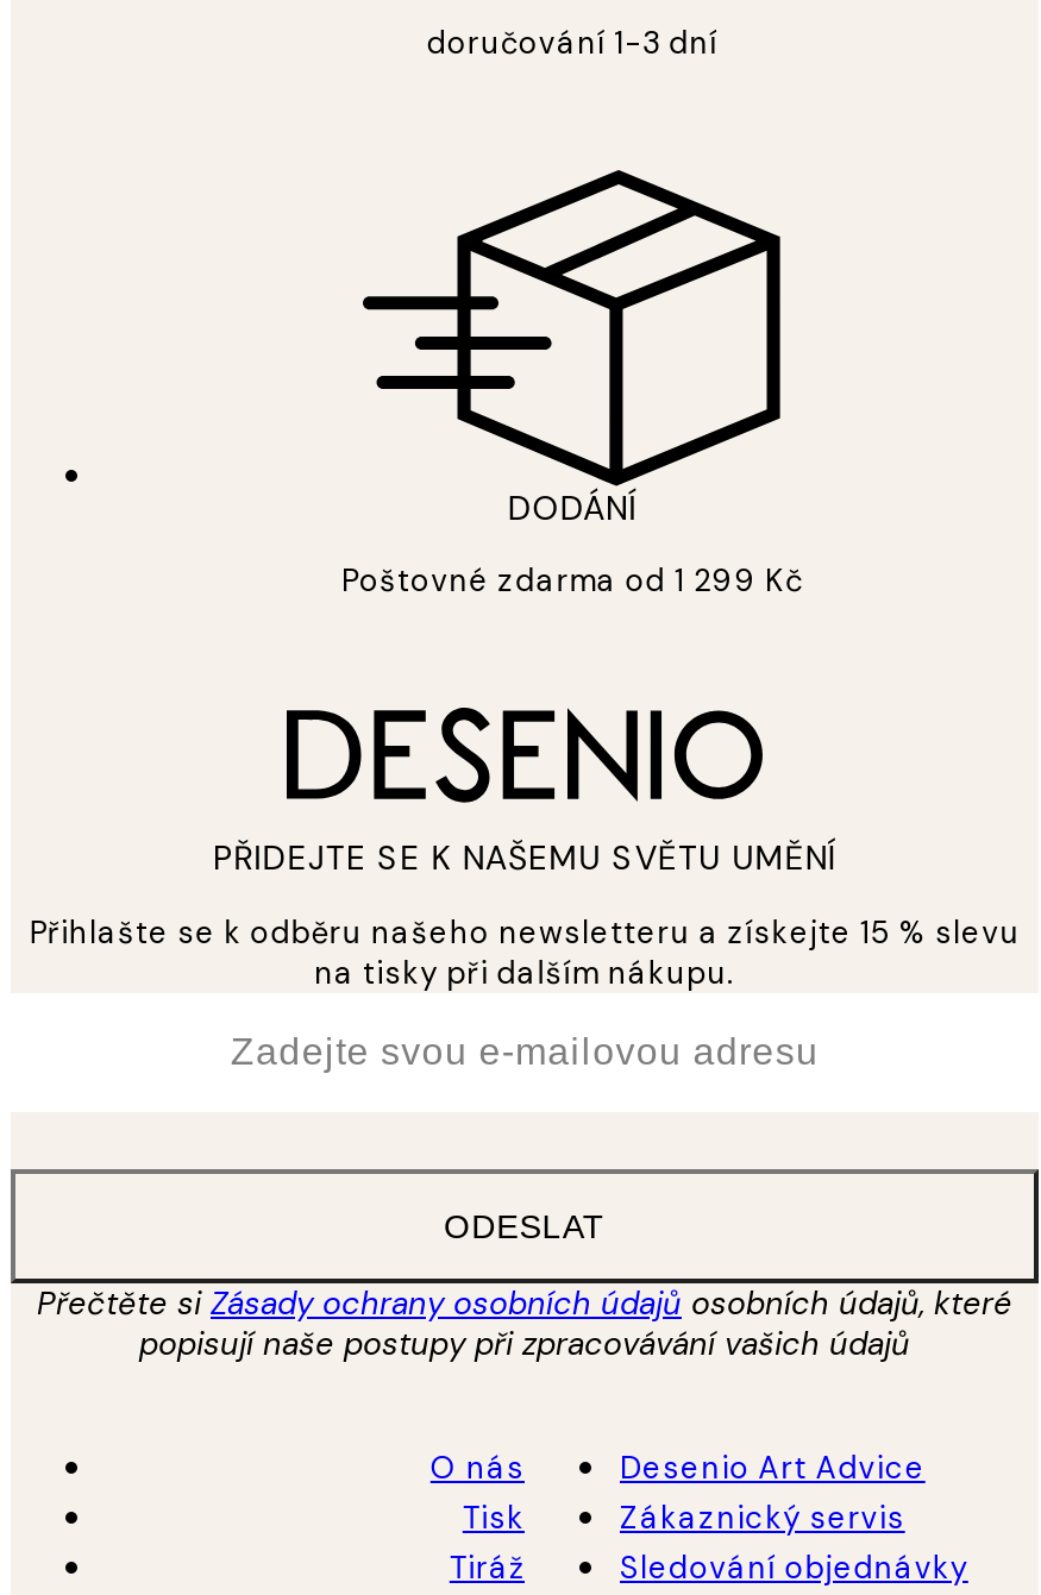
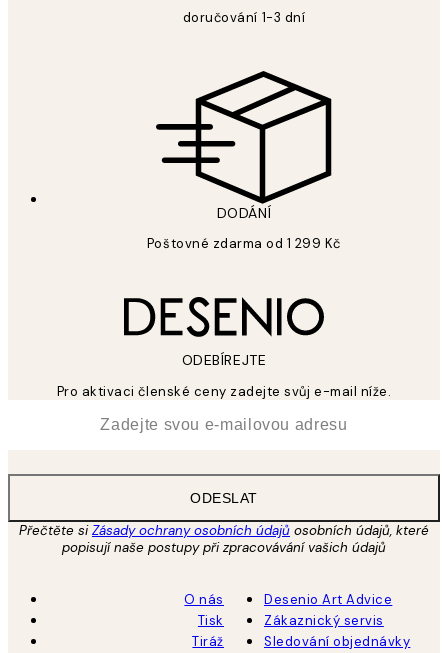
- PŘIDEJTE SE K NAŠEMU SVĚTU UMĚNÍ
+ ODEBÍREJTE

- Přihlašte se k odběru našeho newsletteru a získejte 15 % slevu
- na tisky při dalším nákupu.
+ Pro aktivaci členské ceny zadejte svůj e-mail níže.
